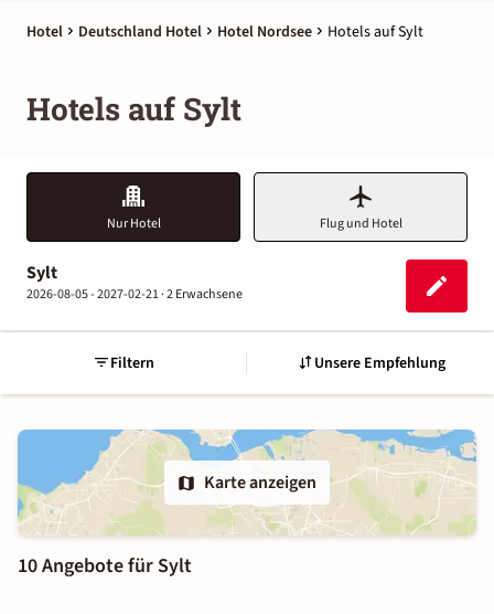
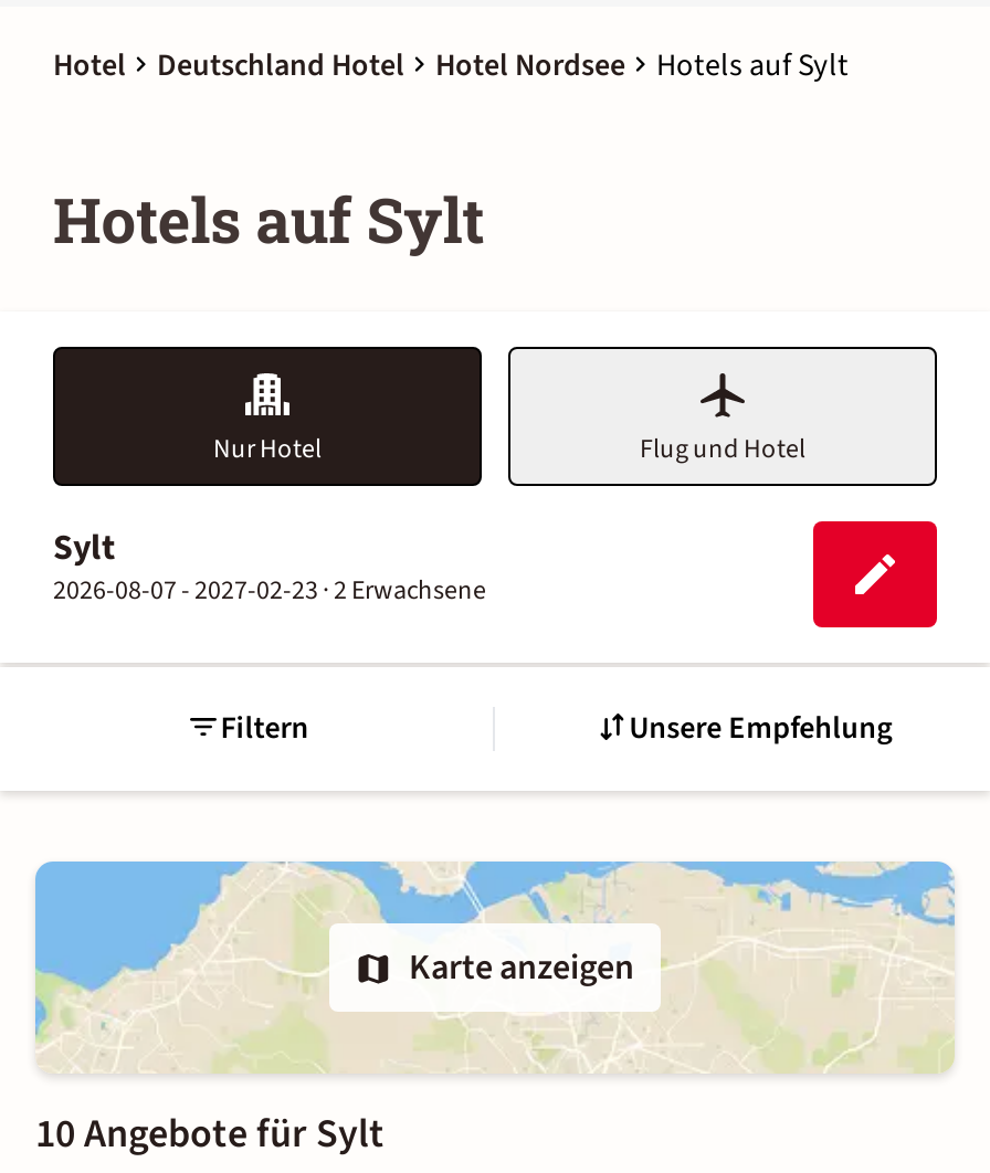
- 2026-08-05 - 2027-02-21 · 2 Erwachsene
+ 2026-08-07 - 2027-02-23 · 2 Erwachsene
